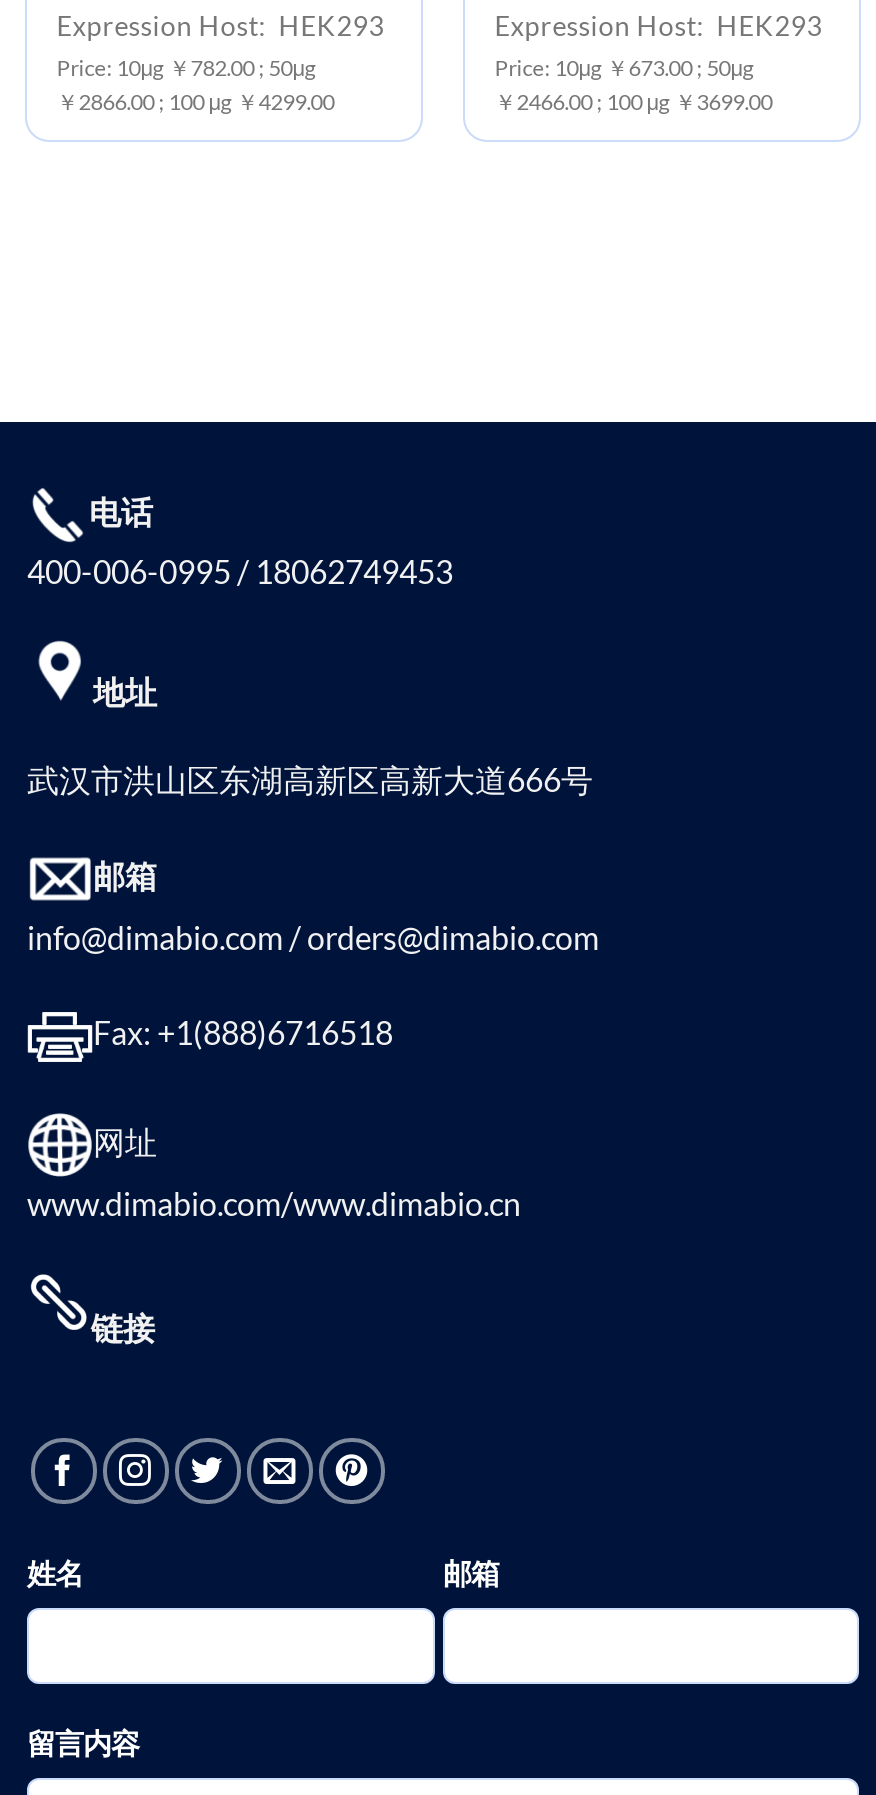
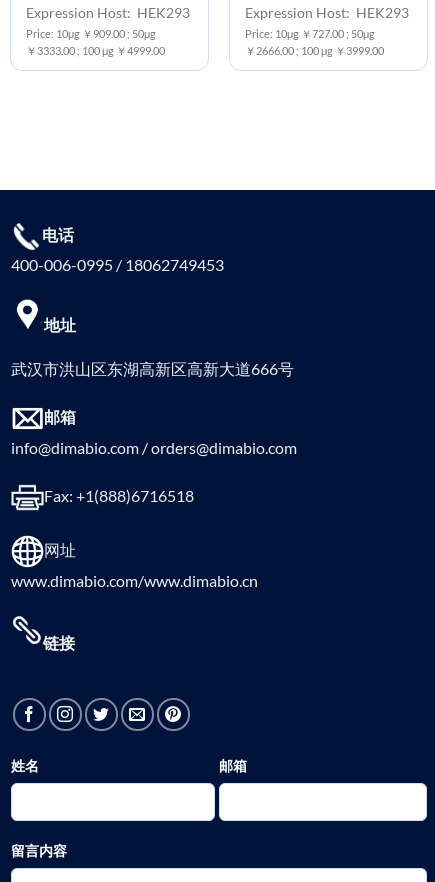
- Price: 10μg ￥782.00 ; 50μg
+ Price: 10μg ￥909.00 ; 50μg

- Price: 10μg ￥673.00 ; 50μg
+ Price: 10μg ￥727.00 ; 50μg

- ￥2866.00 ; 100 μg ￥4299.00
+ ￥3333.00 ; 100 μg ￥4999.00

- ￥2466.00 ; 100 μg ￥3699.00
+ ￥2666.00 ; 100 μg ￥3999.00
